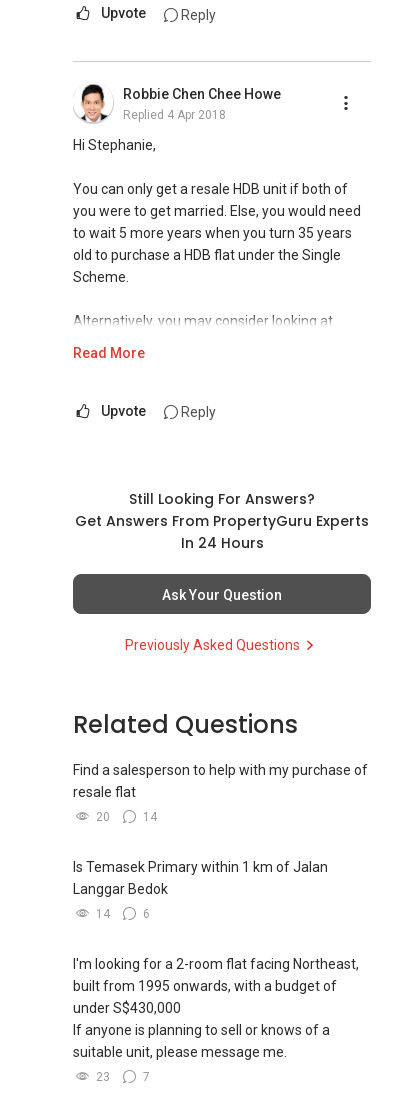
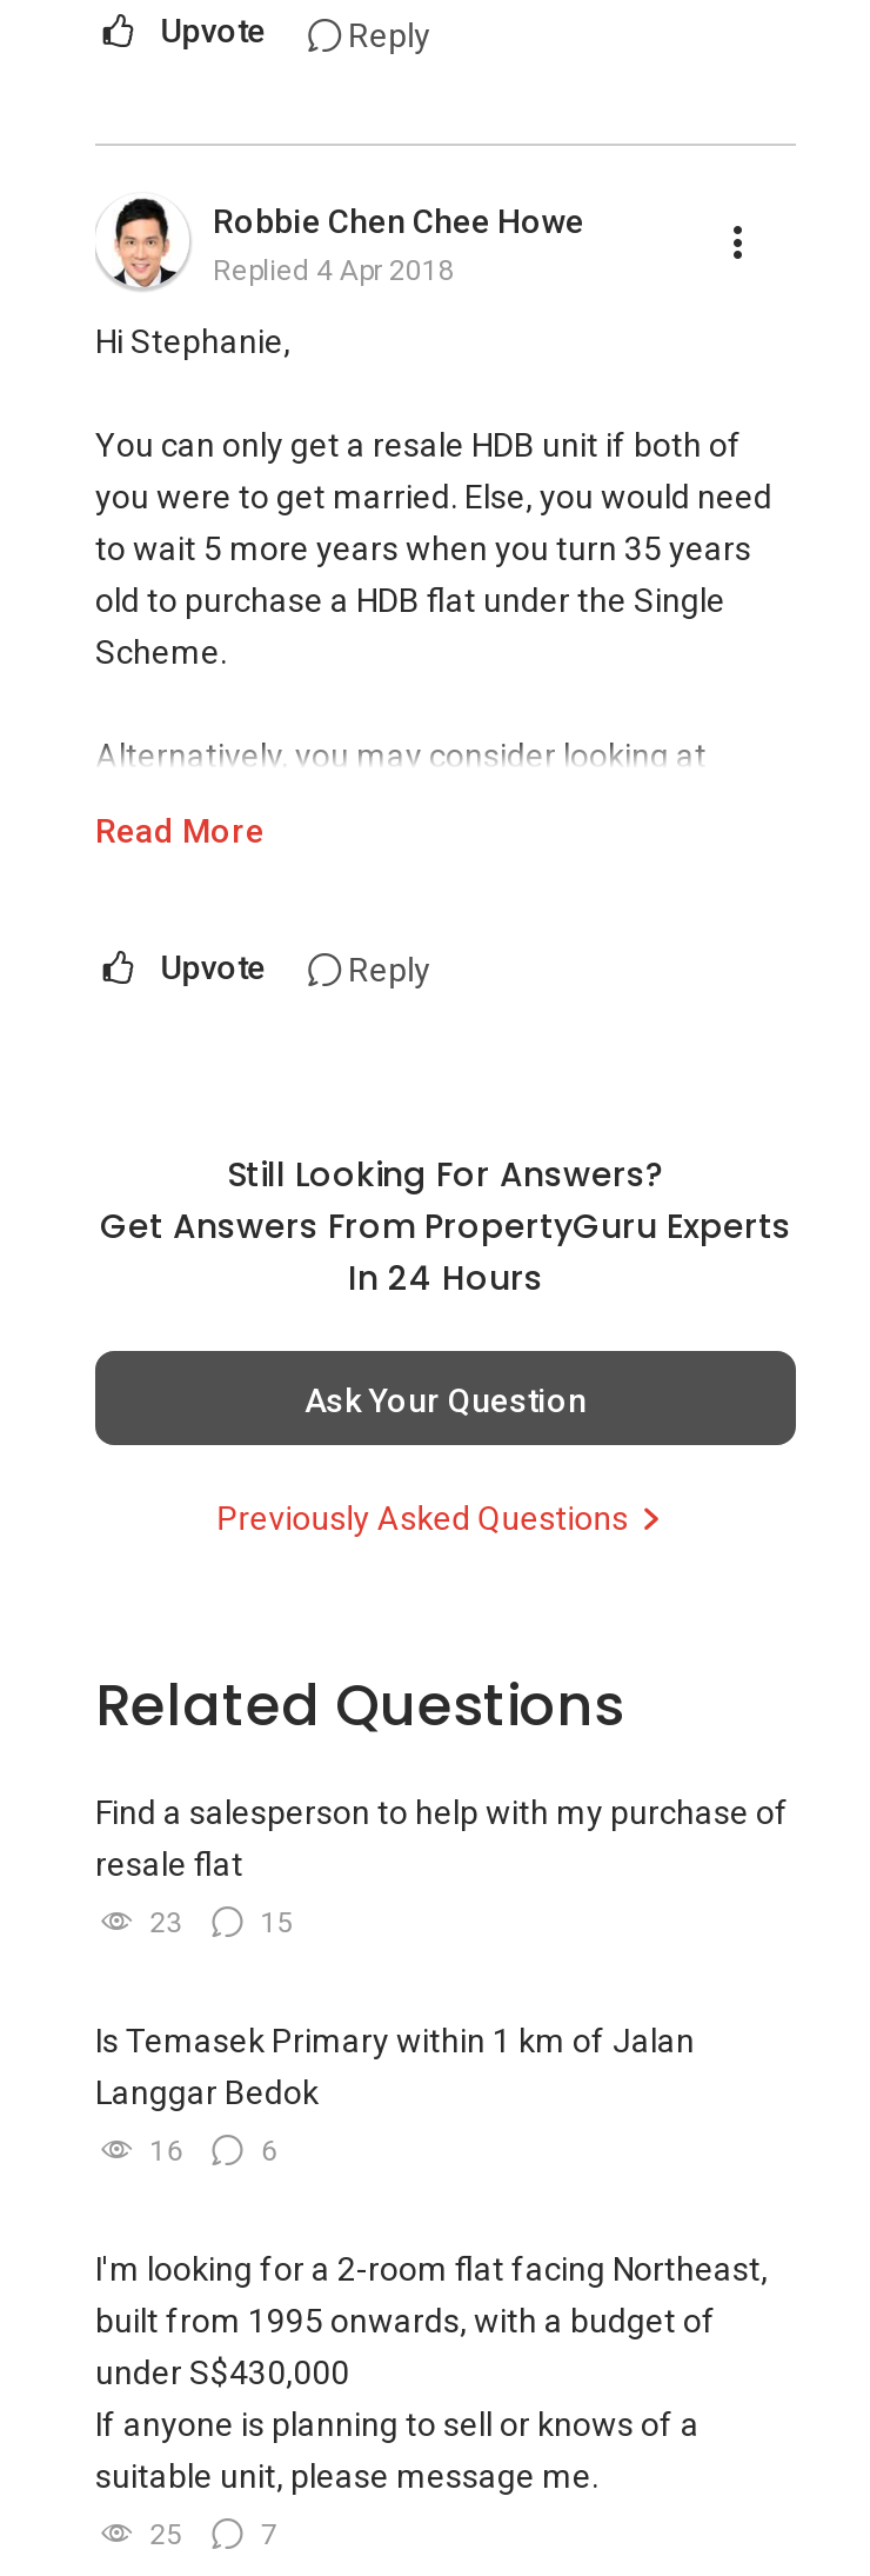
- 20
+ 23

- 14
+ 15

- 14
+ 16

- 23
+ 25
